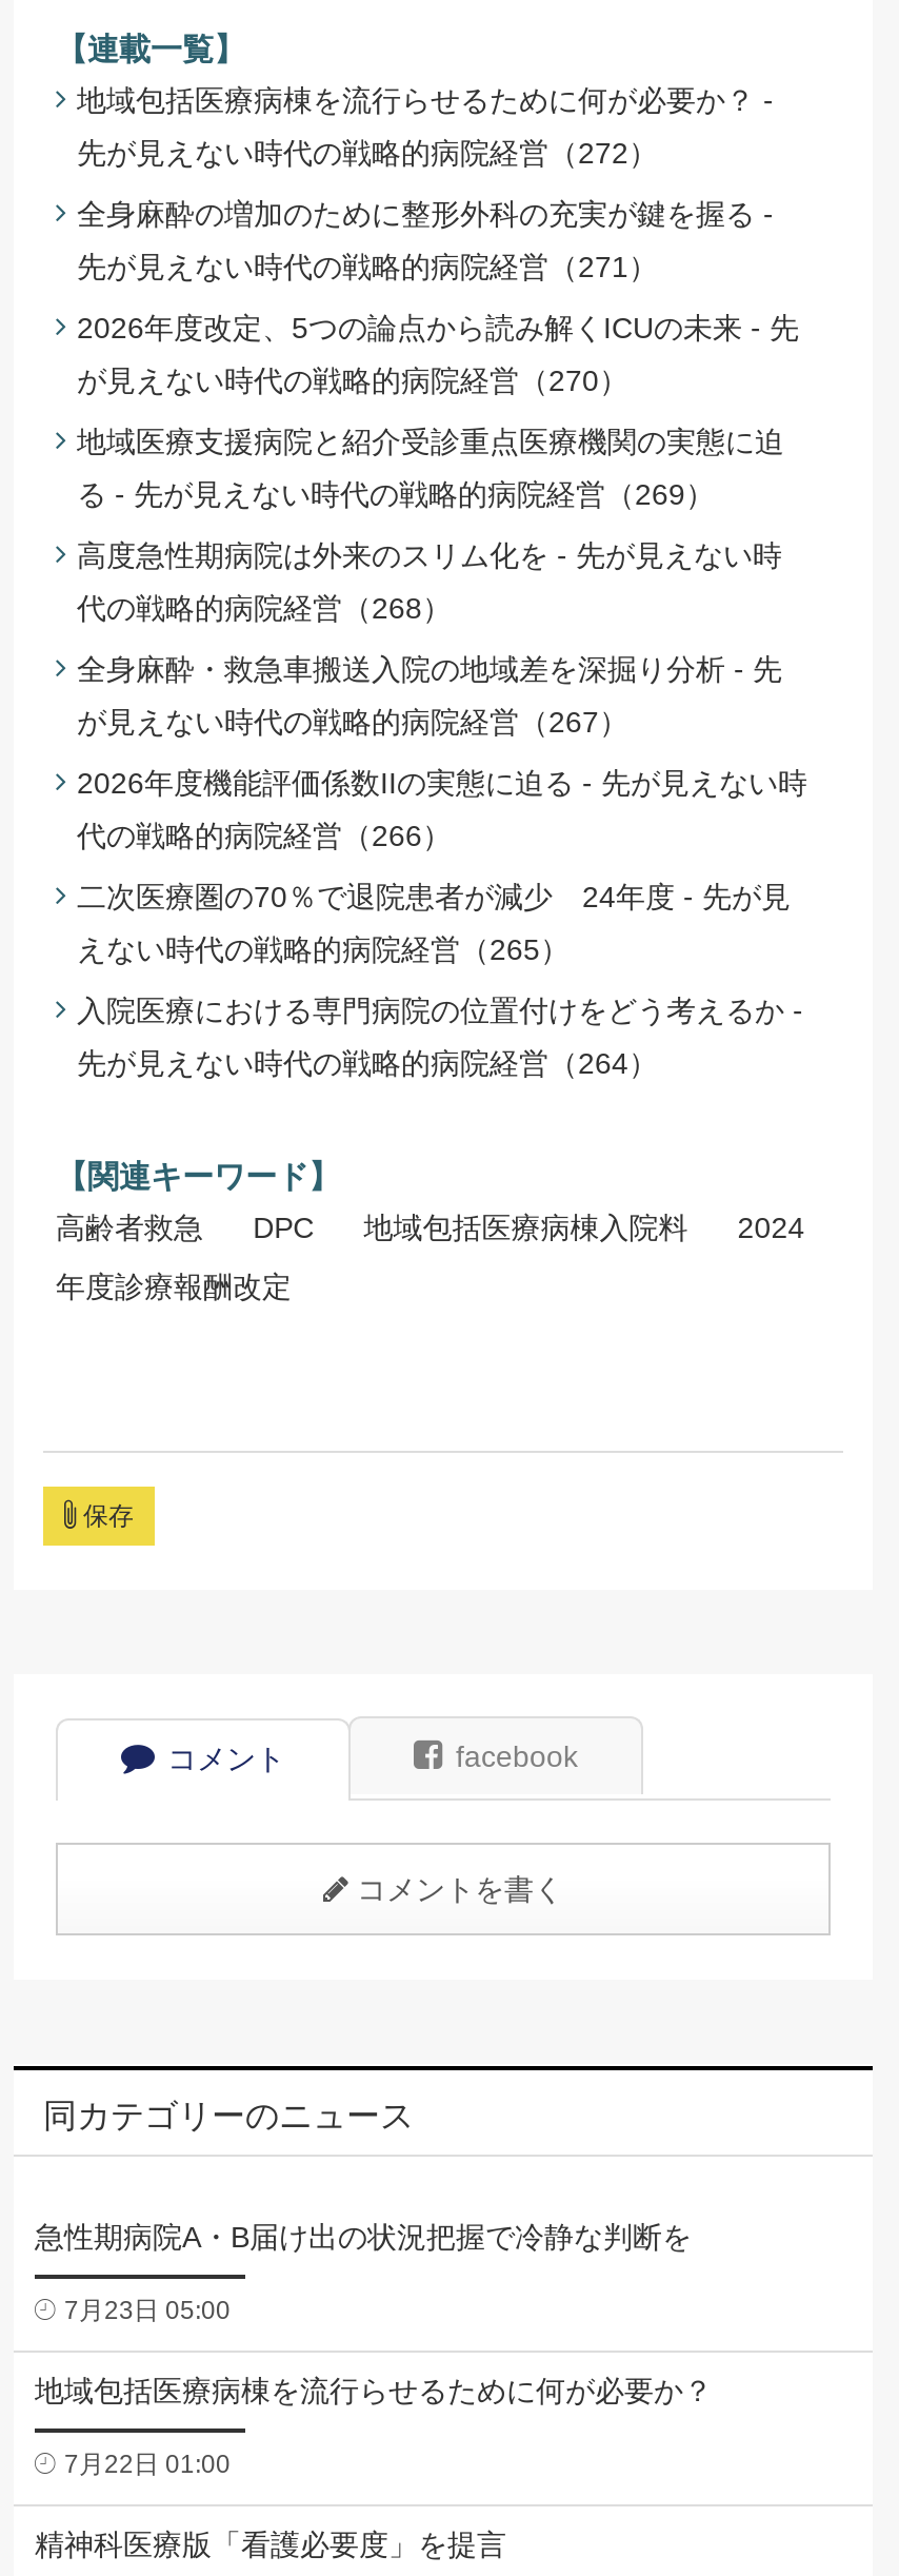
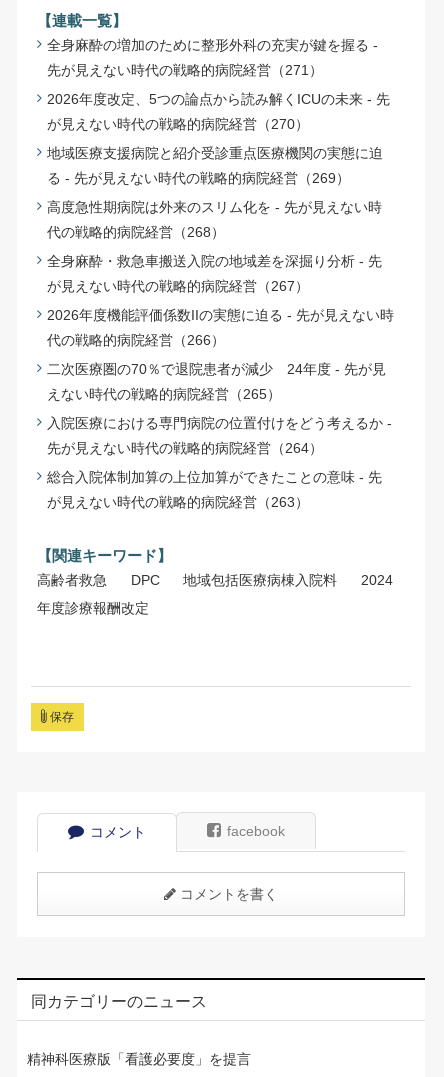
- 地域包括医療病棟を流行らせるために何が必要か？ -
- 先が見えない時代の戦略的病院経営（272）

+ 総合入院体制加算の上位加算ができたことの意味 - 先
+ が見えない時代の戦略的病院経営（263）

- 急性期病院A・B届け出の状況把握で冷静な判断を
- 7月23日 05:00
- 地域包括医療病棟を流行らせるために何が必要か？
- 7月22日 01:00
